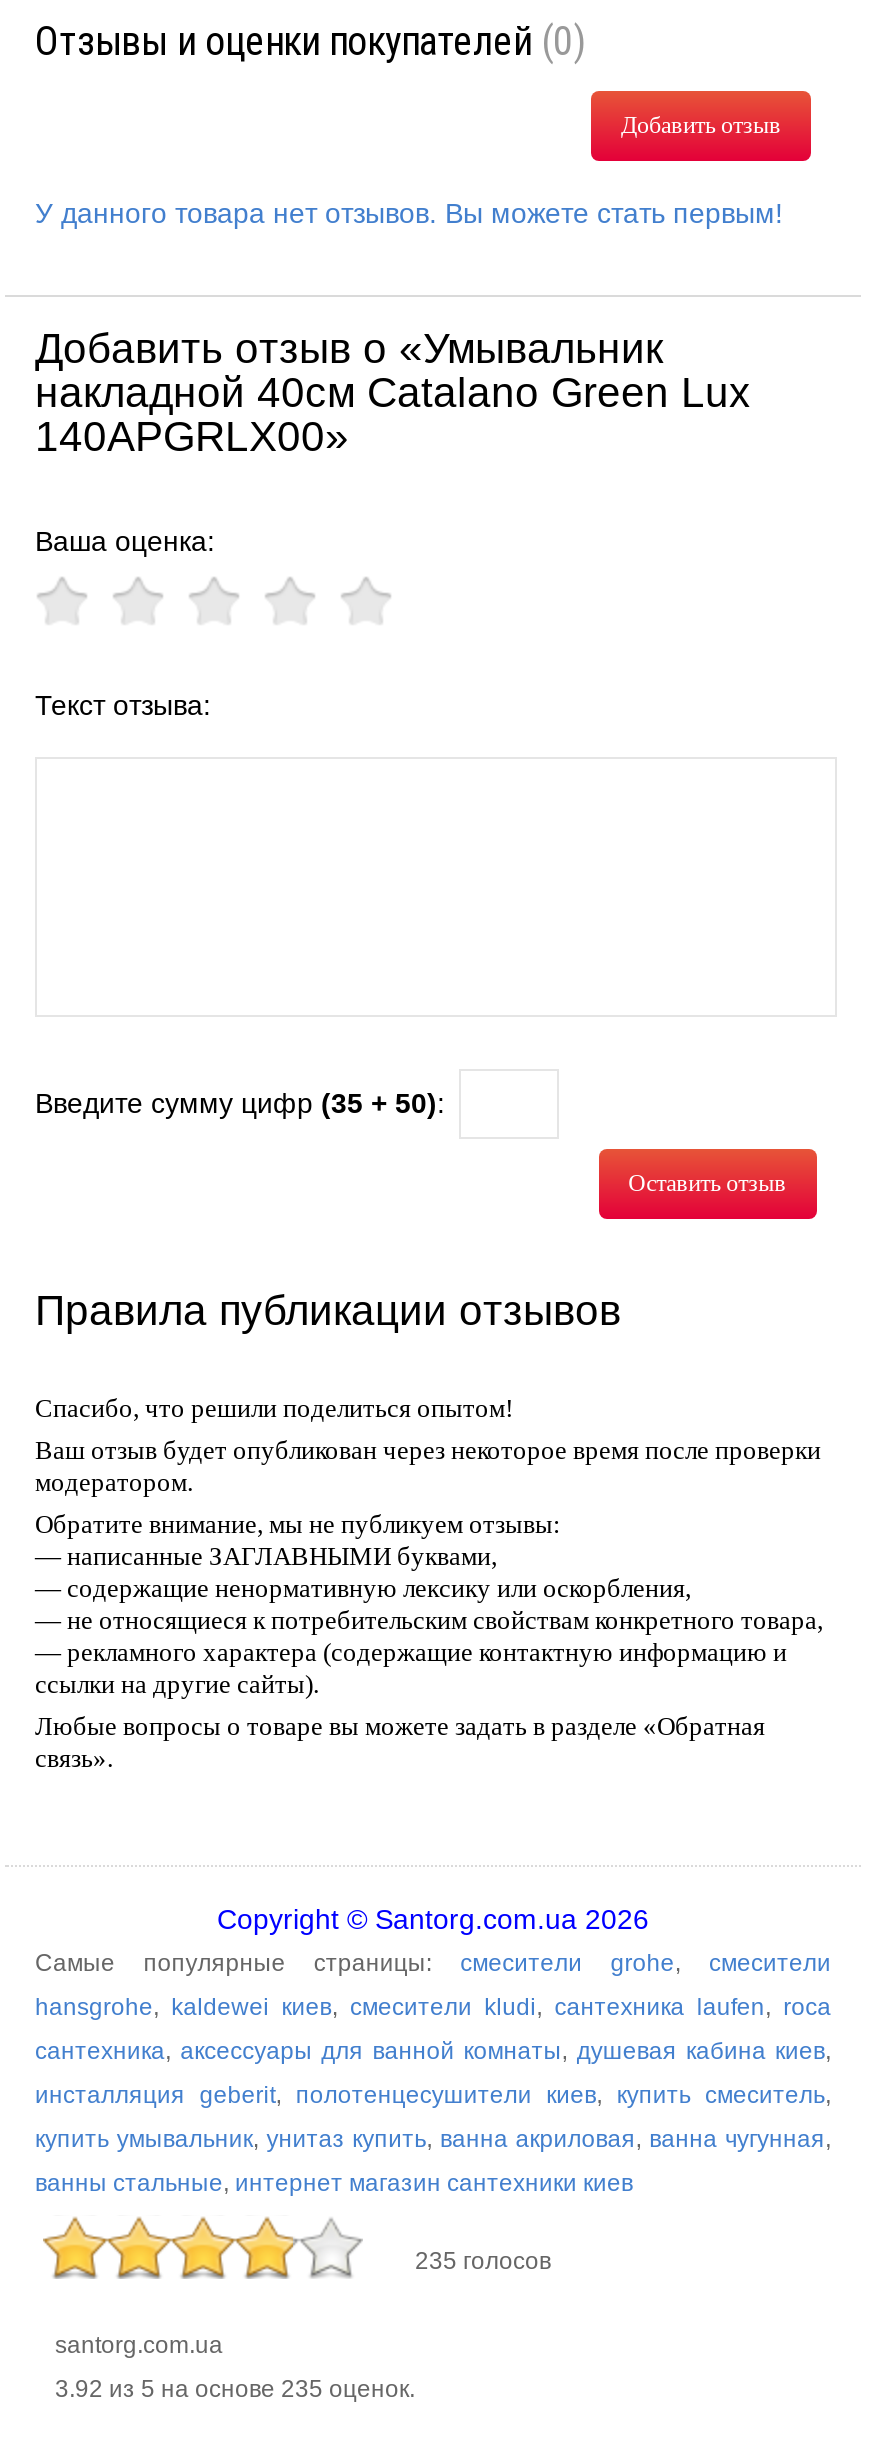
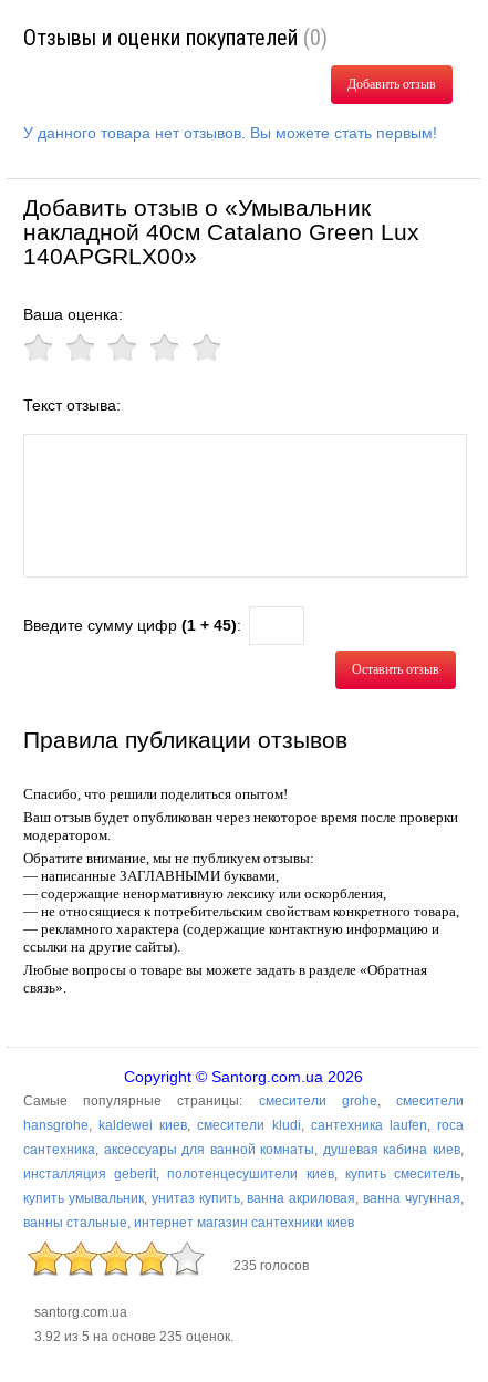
- Введите сумму цифр (35 + 50):
+ Введите сумму цифр (1 + 45):
